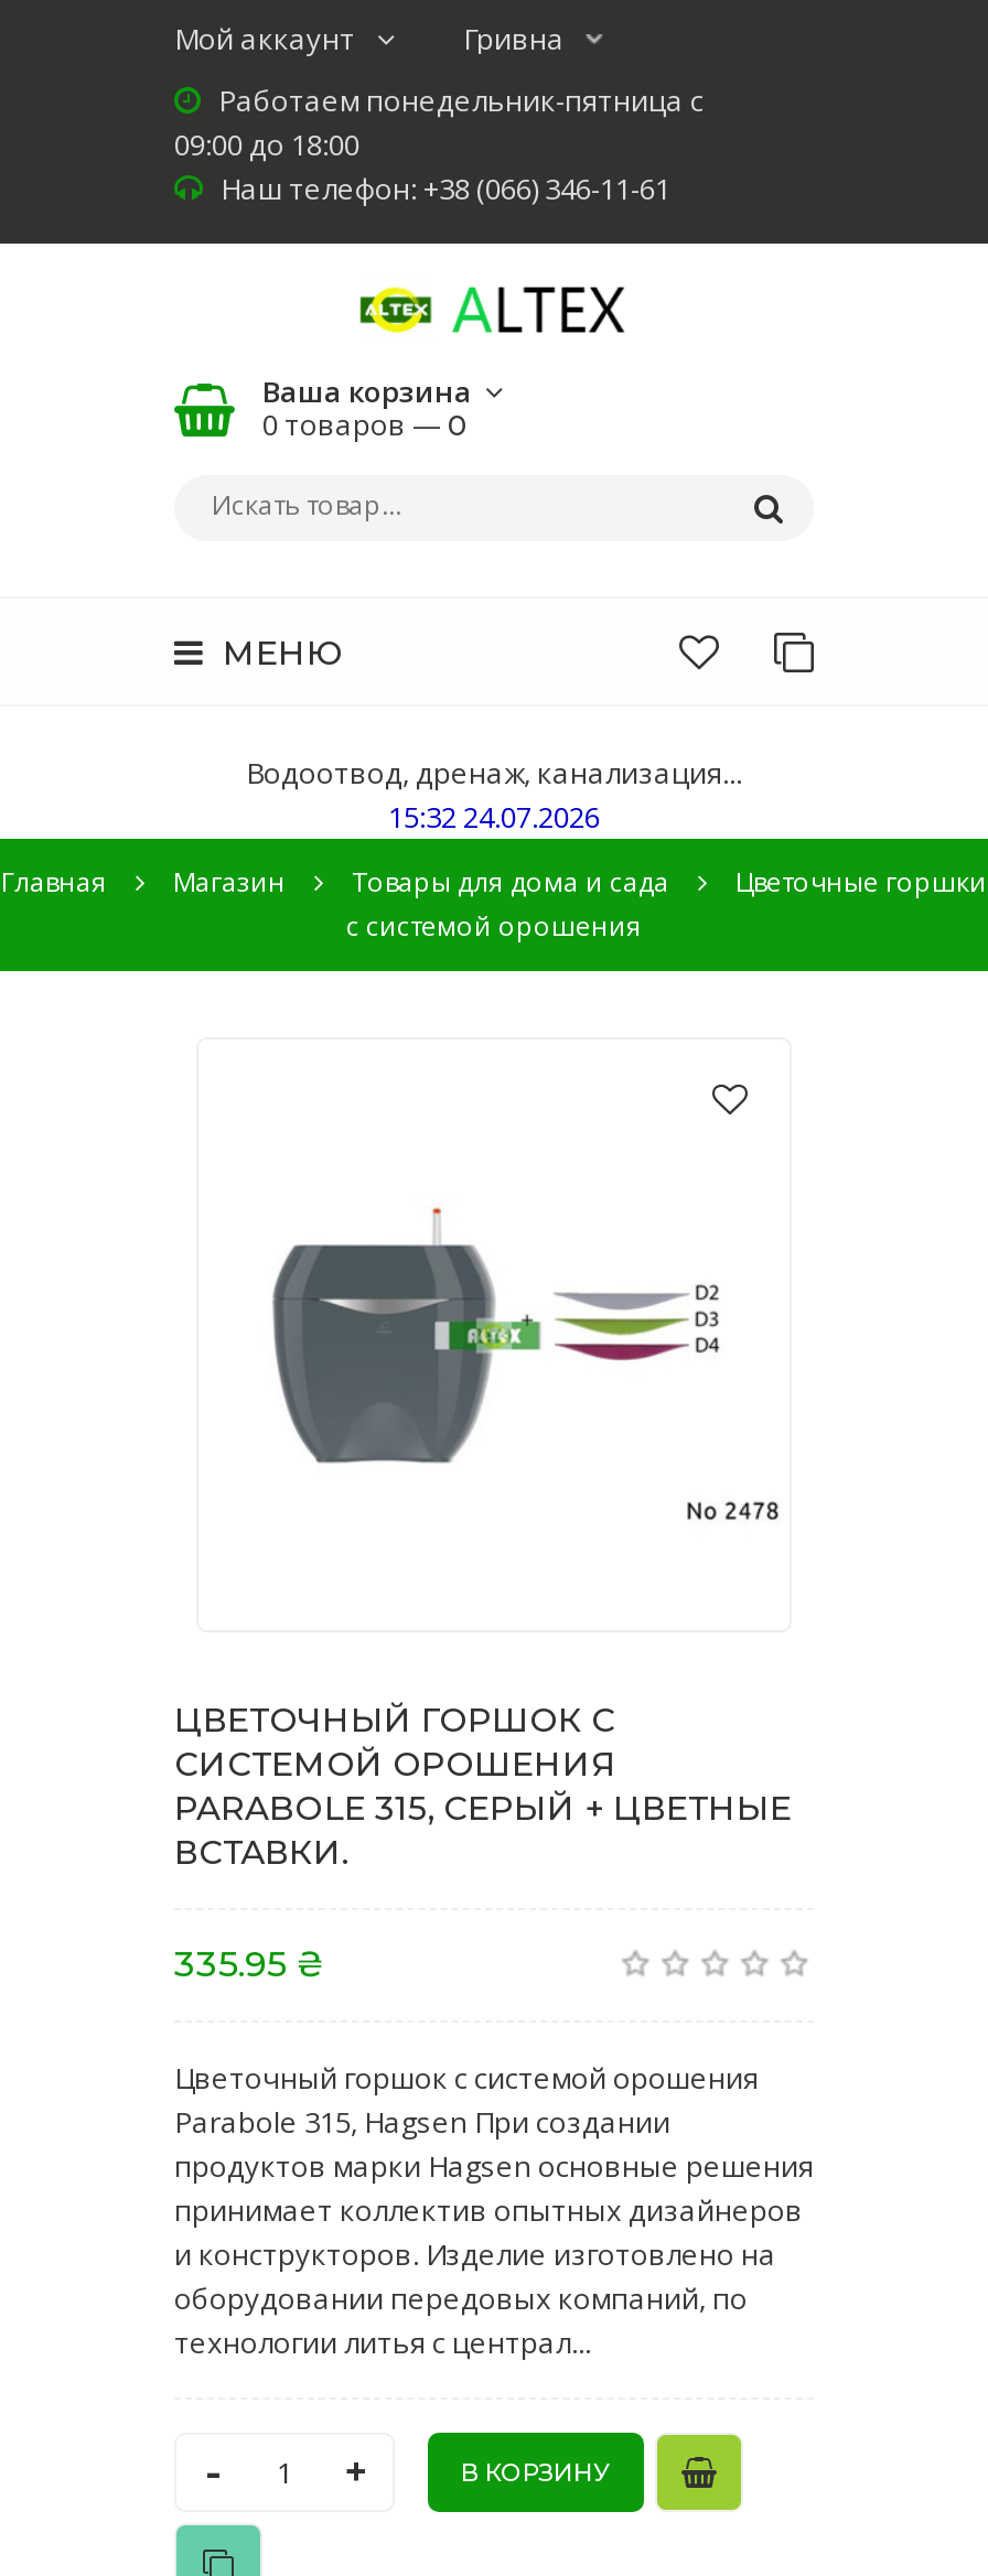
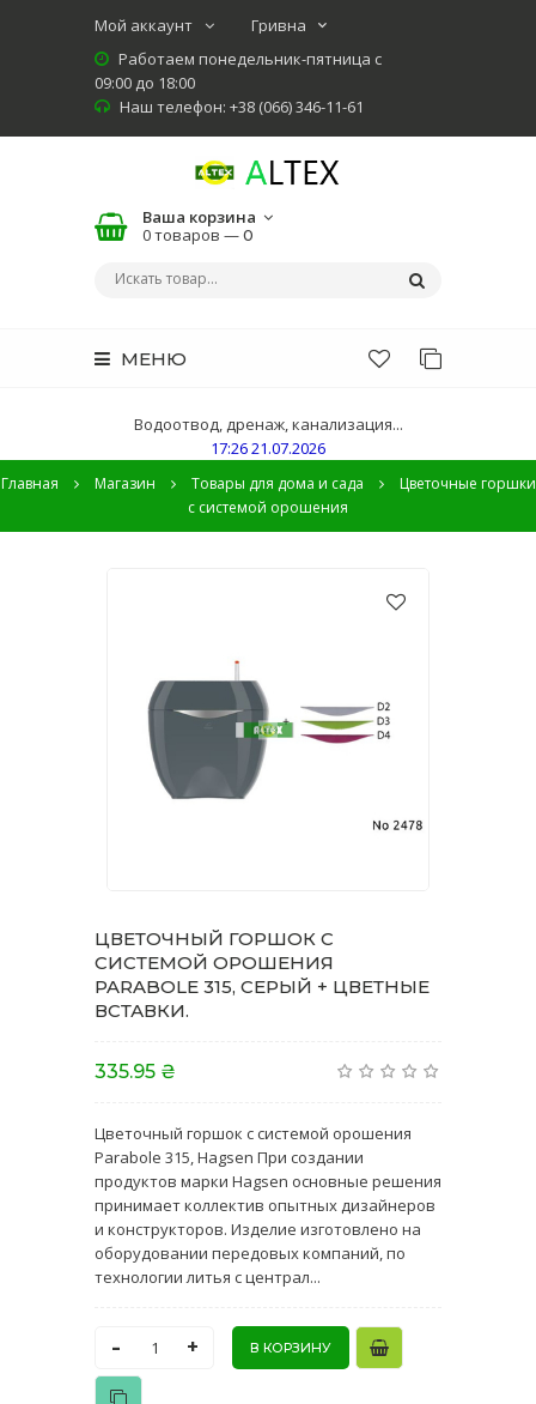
- 15:32 24.07.2026
+ 17:26 21.07.2026
